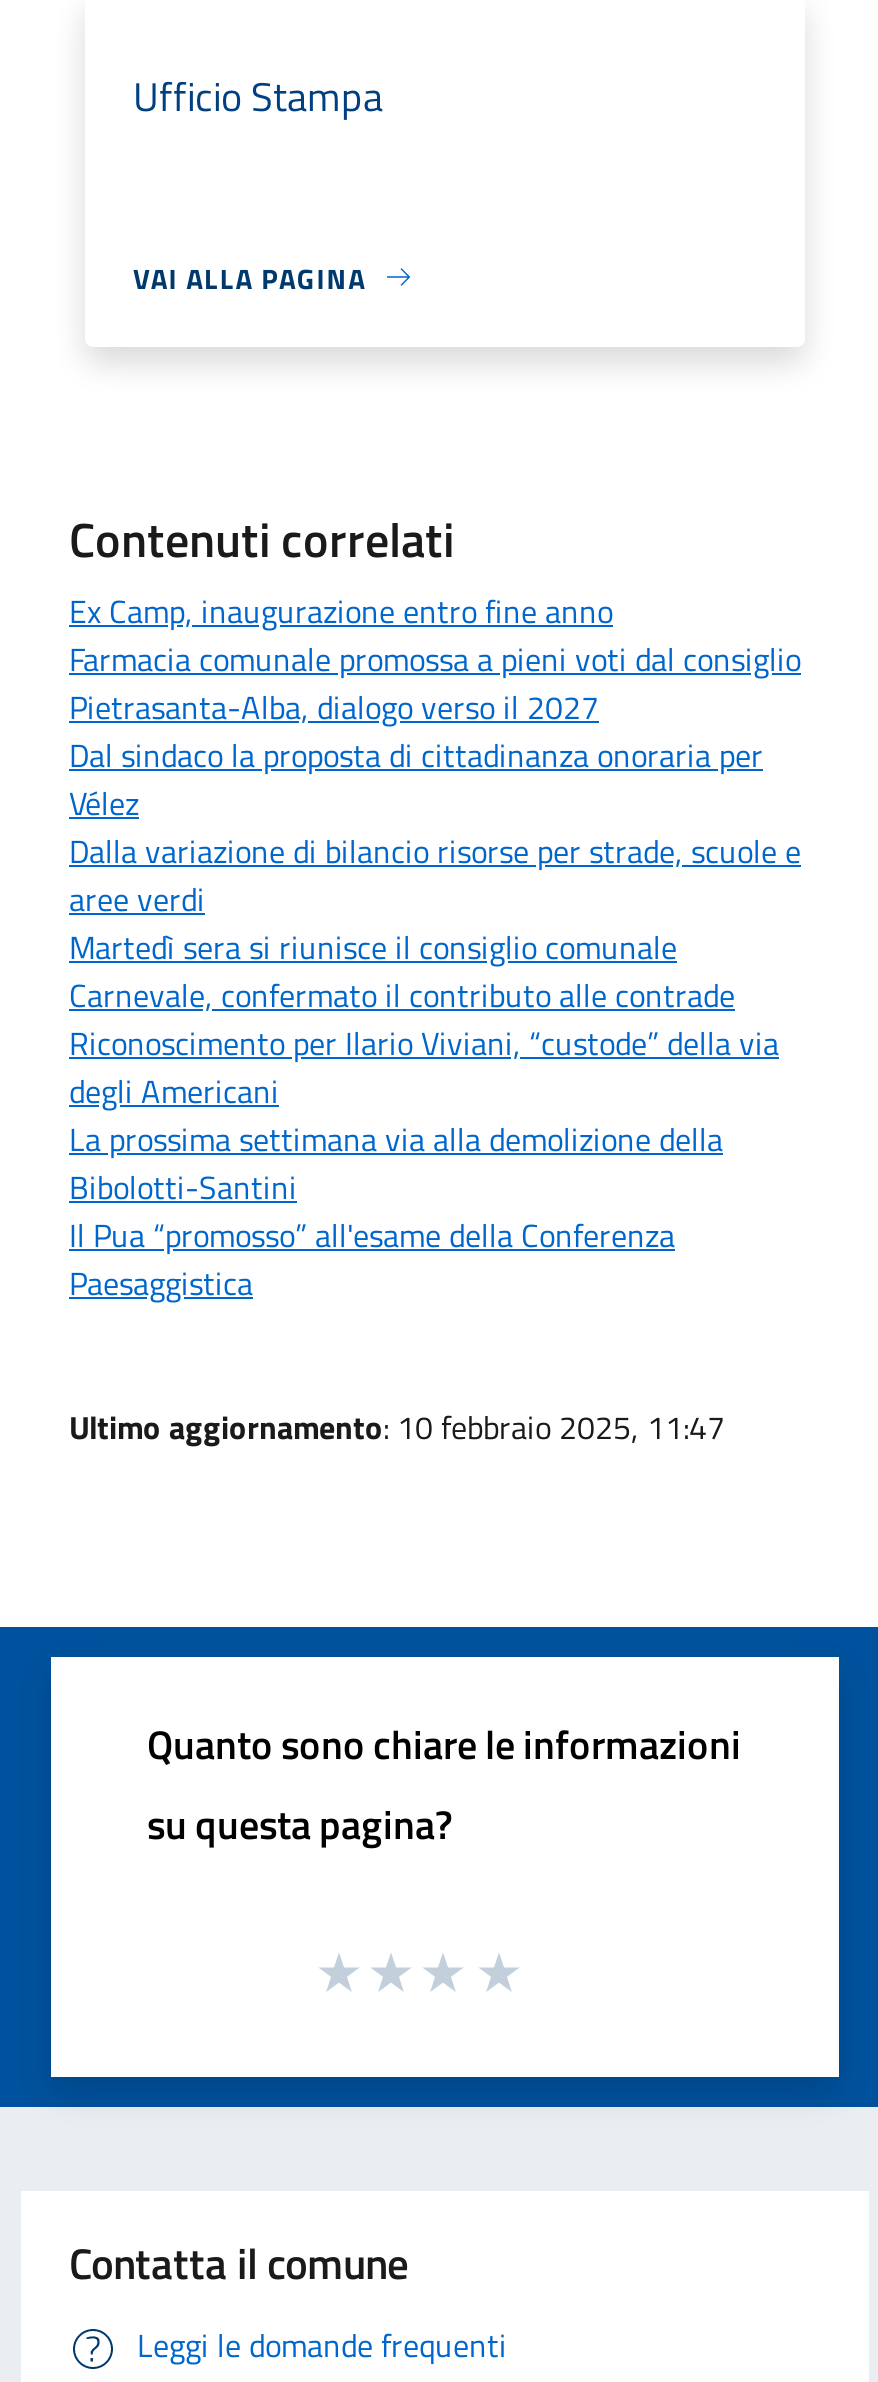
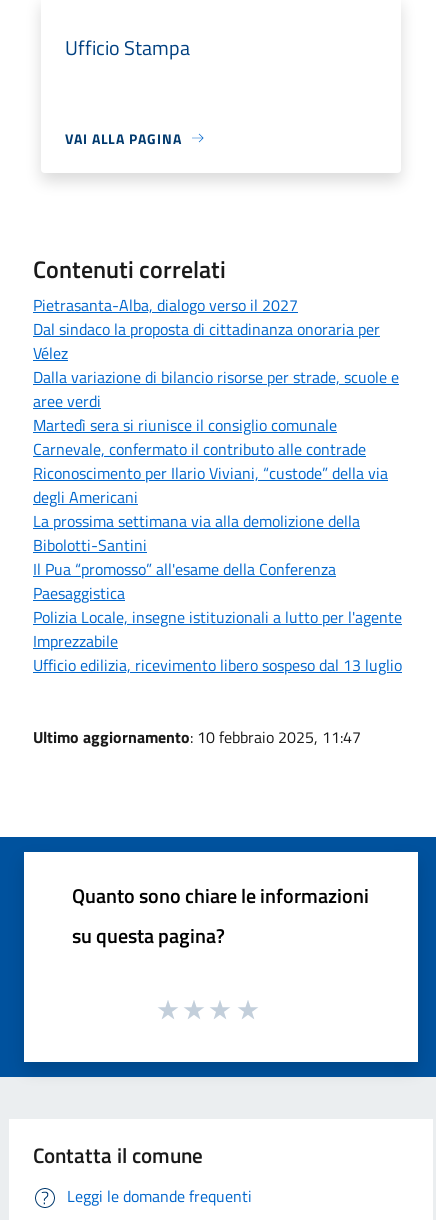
- Ex Camp, inaugurazione entro fine anno
- Farmacia comunale promossa a pieni voti dal consiglio

moved up: Pietrasanta-Alba, dialogo verso il 2027 | Dal sindaco la proposta di cittadinanza onoraria per | Vélez | ... | Il Pua “promosso” all'esame della Conferenza | Paesaggistica

+ Polizia Locale, insegne istituzionali a lutto per l'agente
+ Imprezzabile
+ Ufficio edilizia, ricevimento libero sospeso dal 13 luglio
